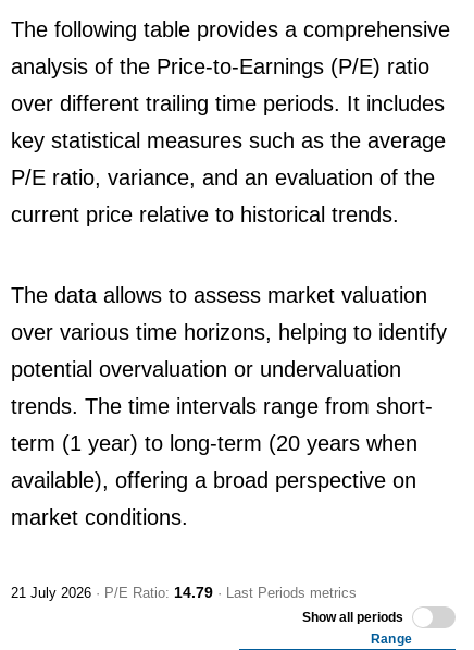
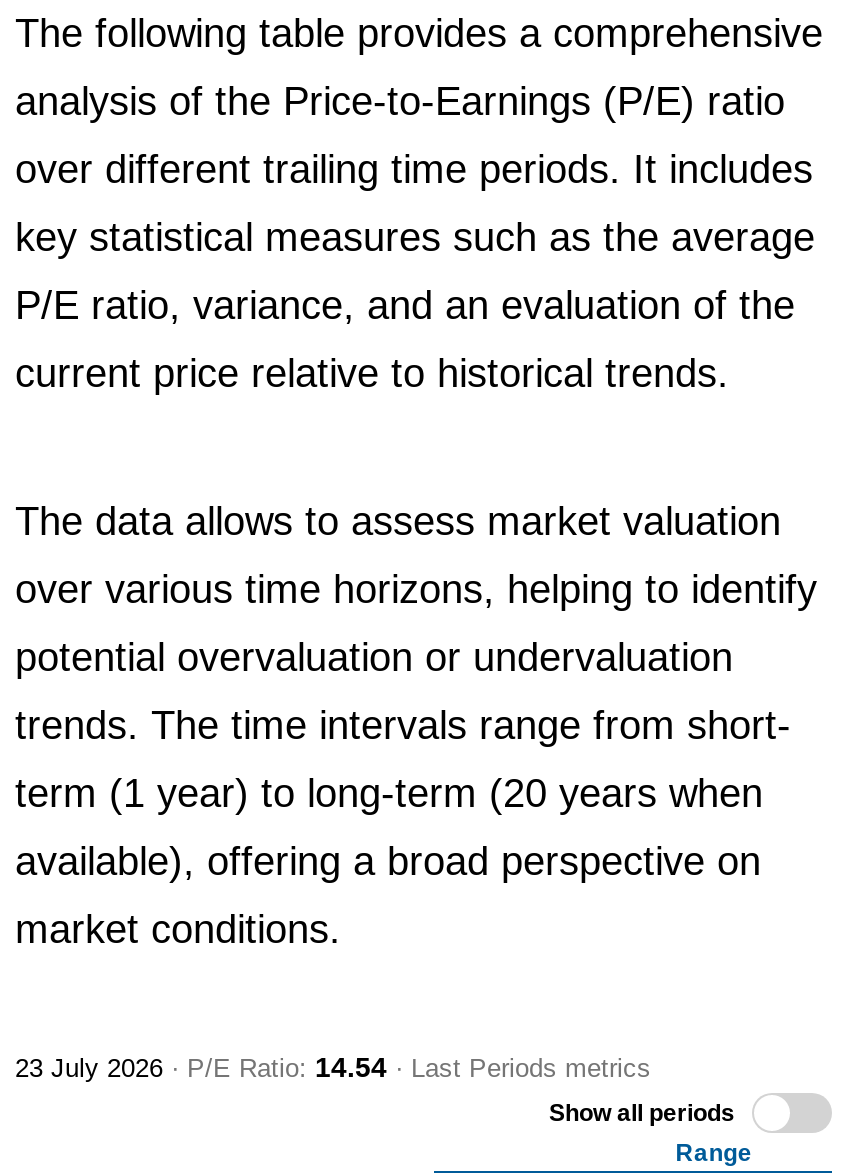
- 21 July 2026 · P/E Ratio: 14.79 · Last Periods metrics
+ 23 July 2026 · P/E Ratio: 14.54 · Last Periods metrics
